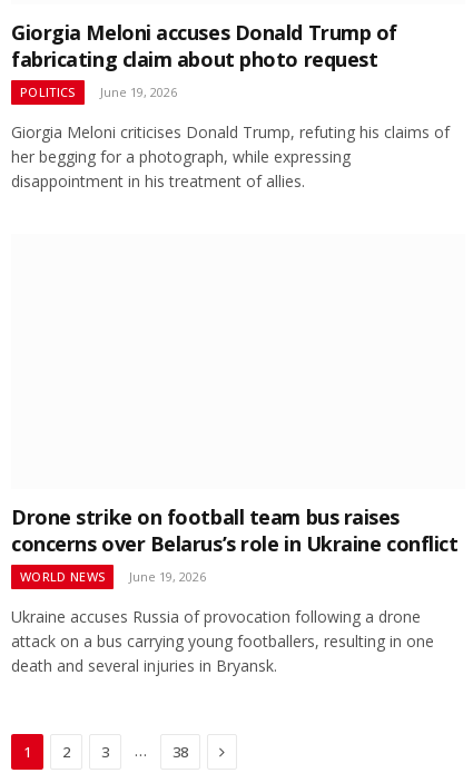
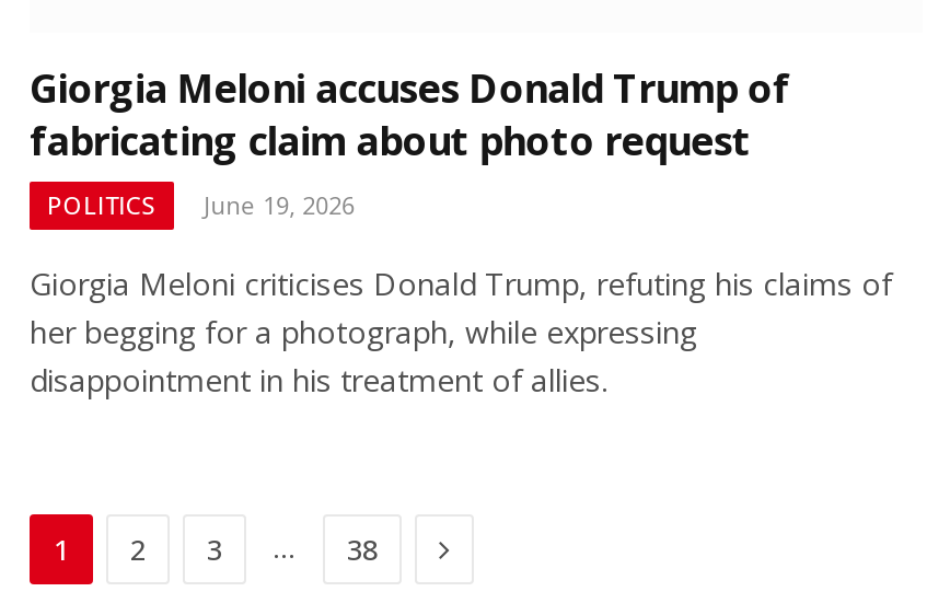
- Drone strike on football team bus raises
- concerns over Belarus’s role in Ukraine conflict
- WORLD NEWS
- June 19, 2026
- Ukraine accuses Russia of provocation following a drone
- attack on a bus carrying young footballers, resulting in one
- death and several injuries in Bryansk.
